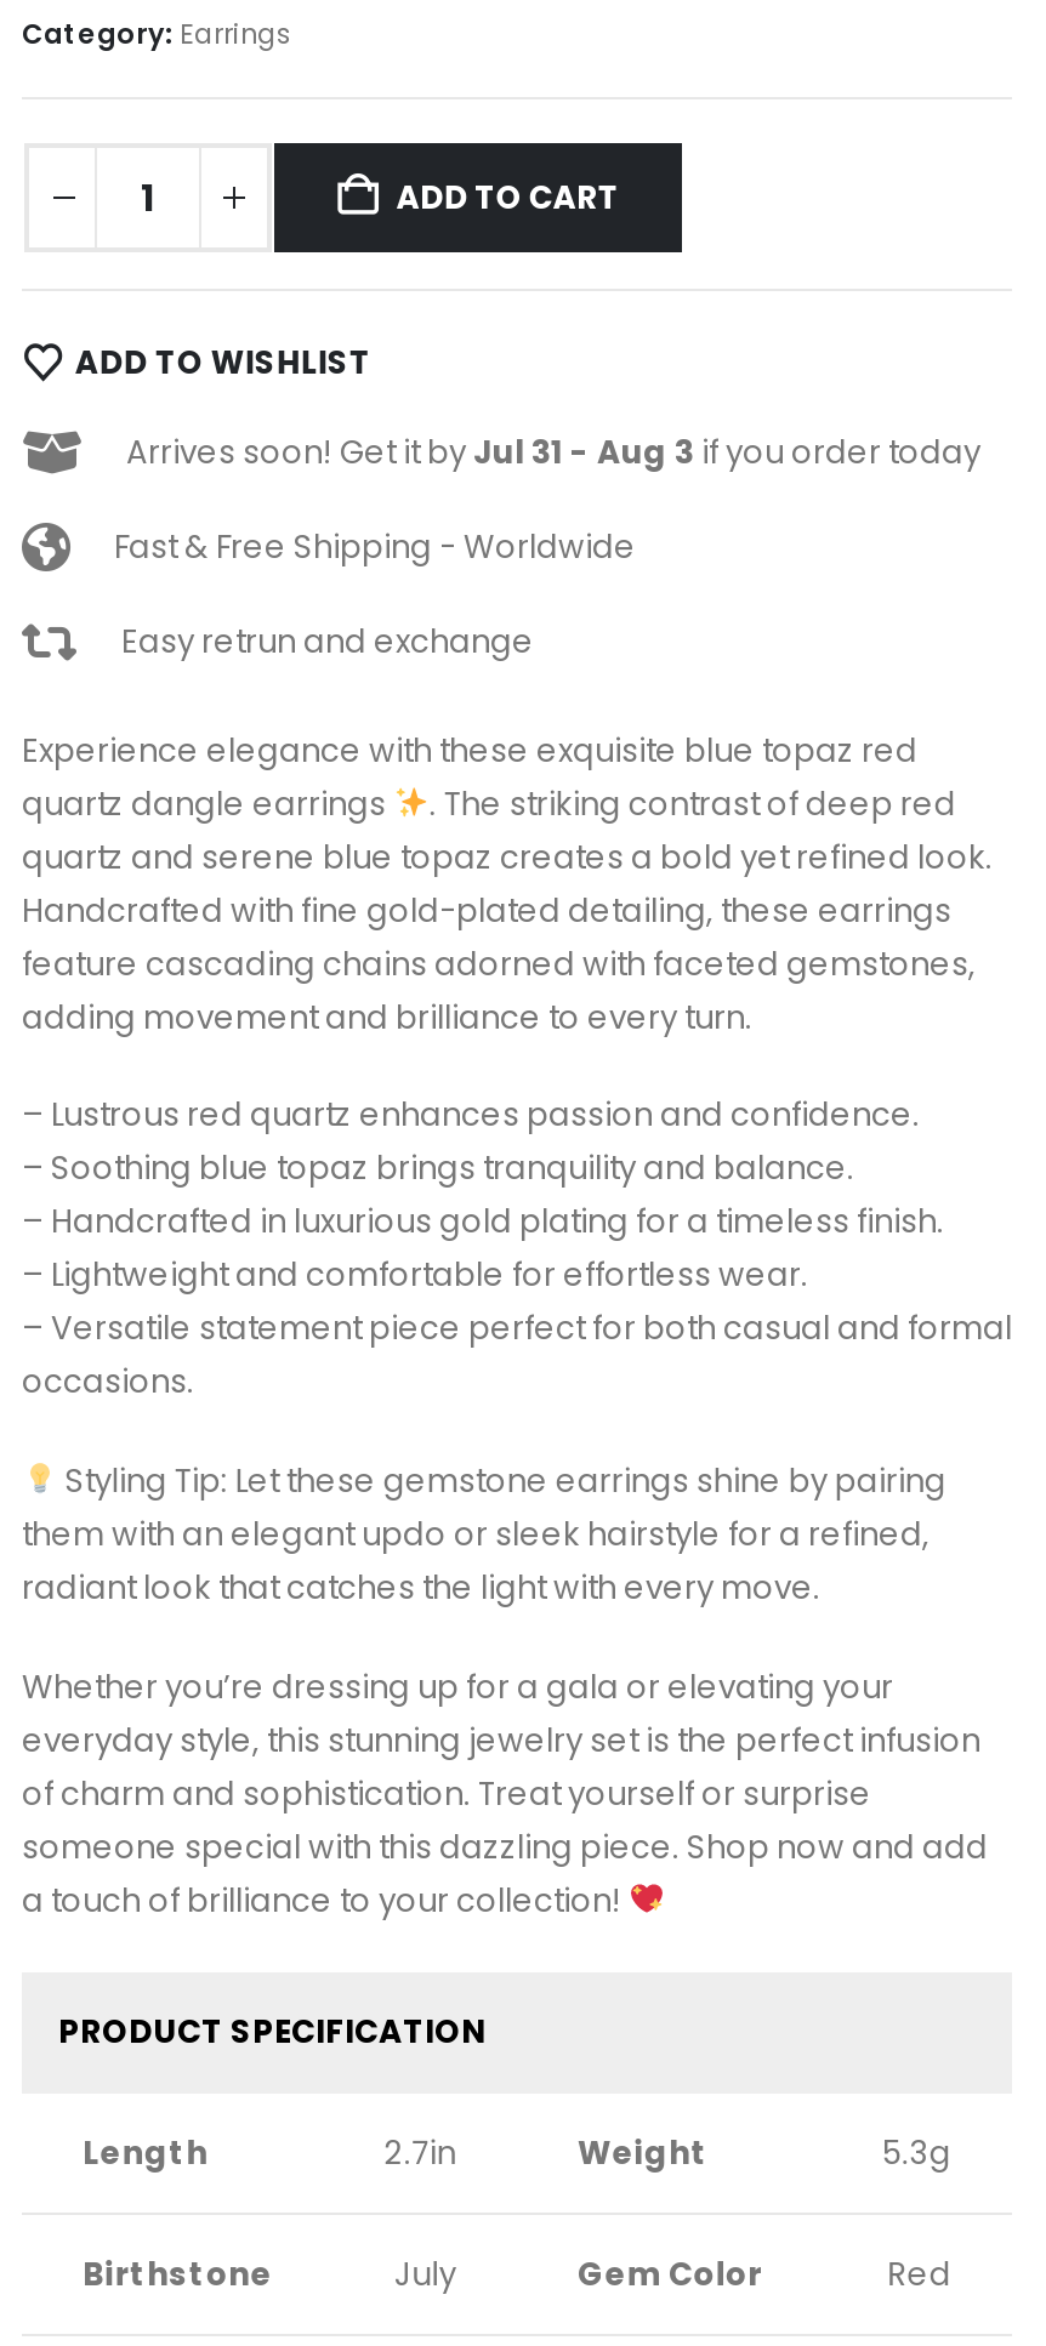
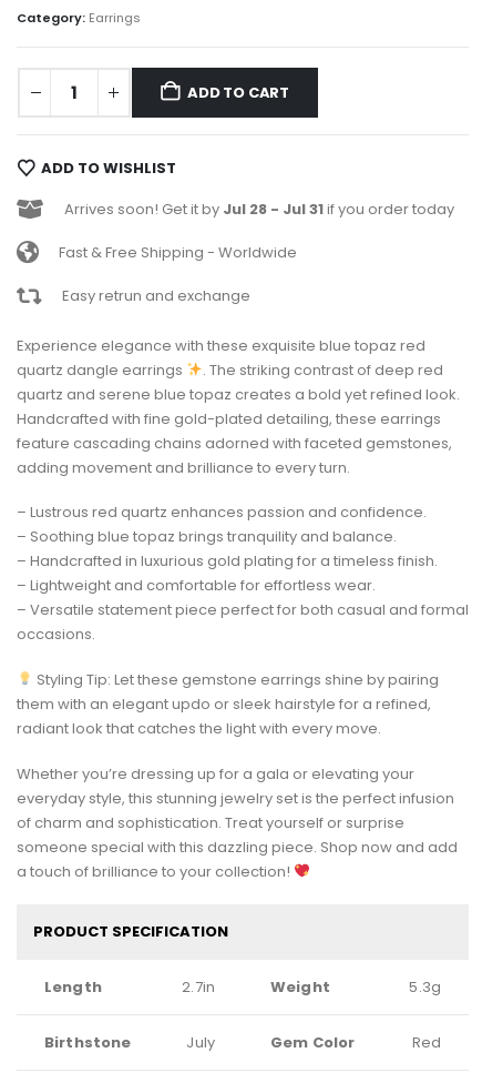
- Arrives soon! Get it by Jul 31 - Aug 3 if you order today
+ Arrives soon! Get it by Jul 28 - Jul 31 if you order today
